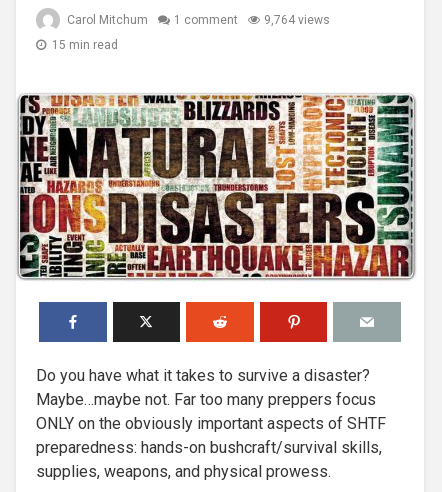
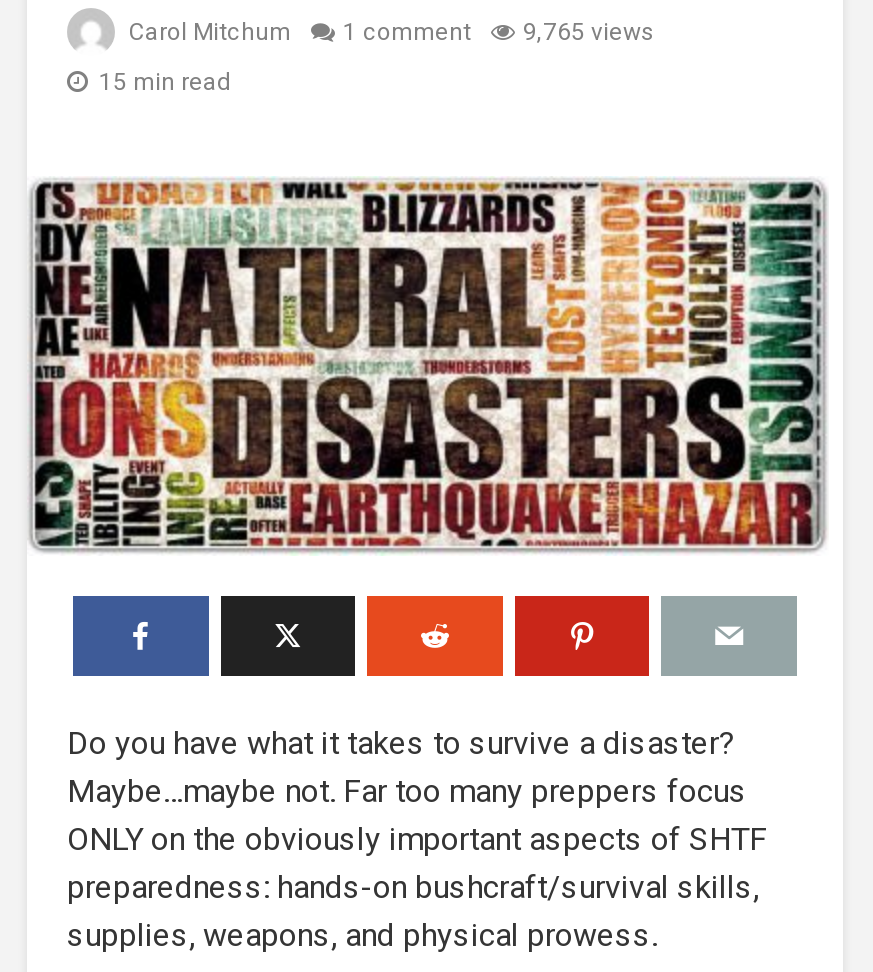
- Carol Mitchum 1 comment 9,764 views
+ Carol Mitchum 1 comment 9,765 views
